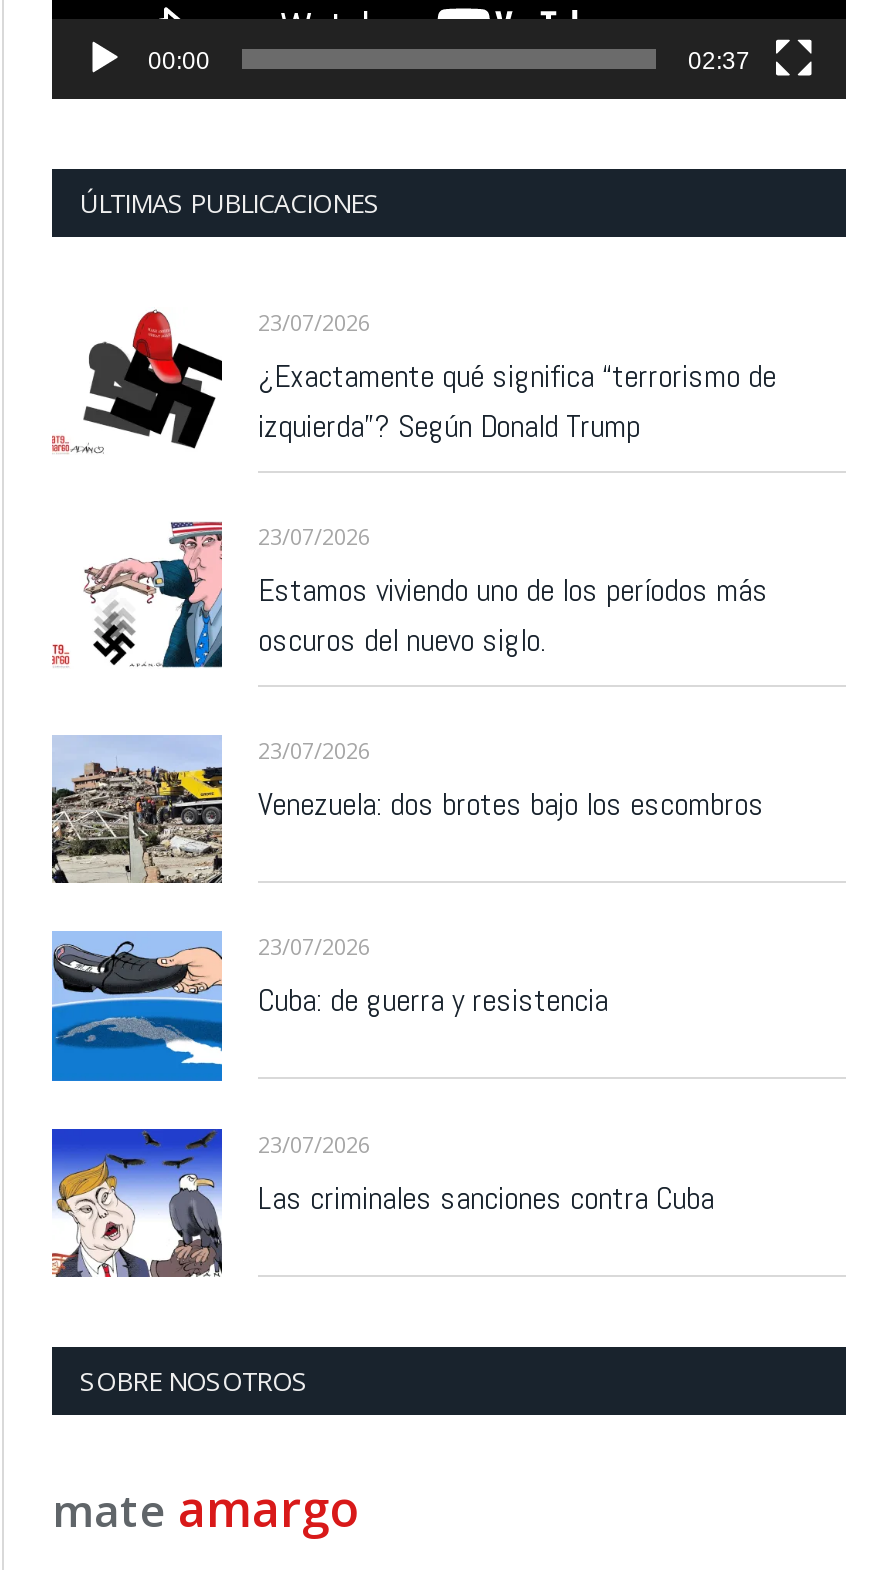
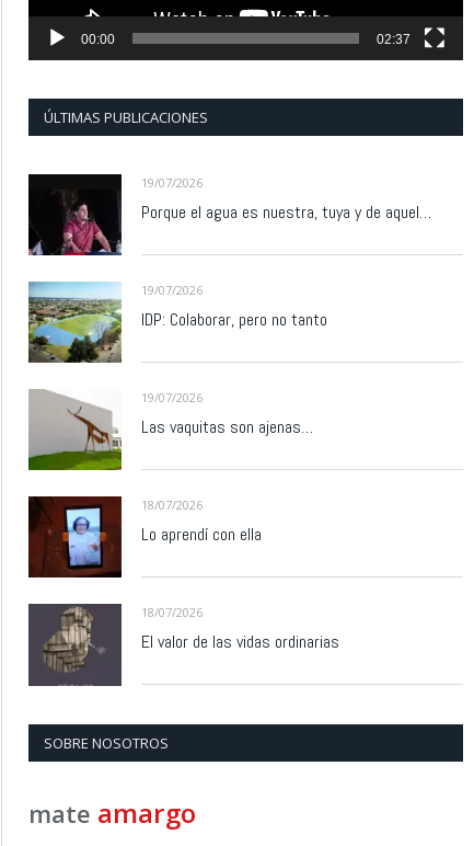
- [image]
- 23/07/2026
- ¿Exactamente qué significa “terrorismo de
- izquierda”? Según Donald Trump
+ [image]
+ 19/07/2026
+ Porque el agua es nuestra, tuya y de aquel…

- [image]
- 23/07/2026
- Estamos viviendo uno de los períodos más
- oscuros del nuevo siglo.
+ [image]
+ 19/07/2026
+ IDP: Colaborar, pero no tanto

- [image]
- 23/07/2026
- Venezuela: dos brotes bajo los escombros
+ [image]
+ 19/07/2026
+ Las vaquitas son ajenas…

- [image]
- 23/07/2026
- Cuba: de guerra y resistencia
+ [image]
+ 18/07/2026
+ Lo aprendí con ella

- [image]
- 23/07/2026
- Las criminales sanciones contra Cuba
+ [image]
+ 18/07/2026
+ El valor de las vidas ordinarias
